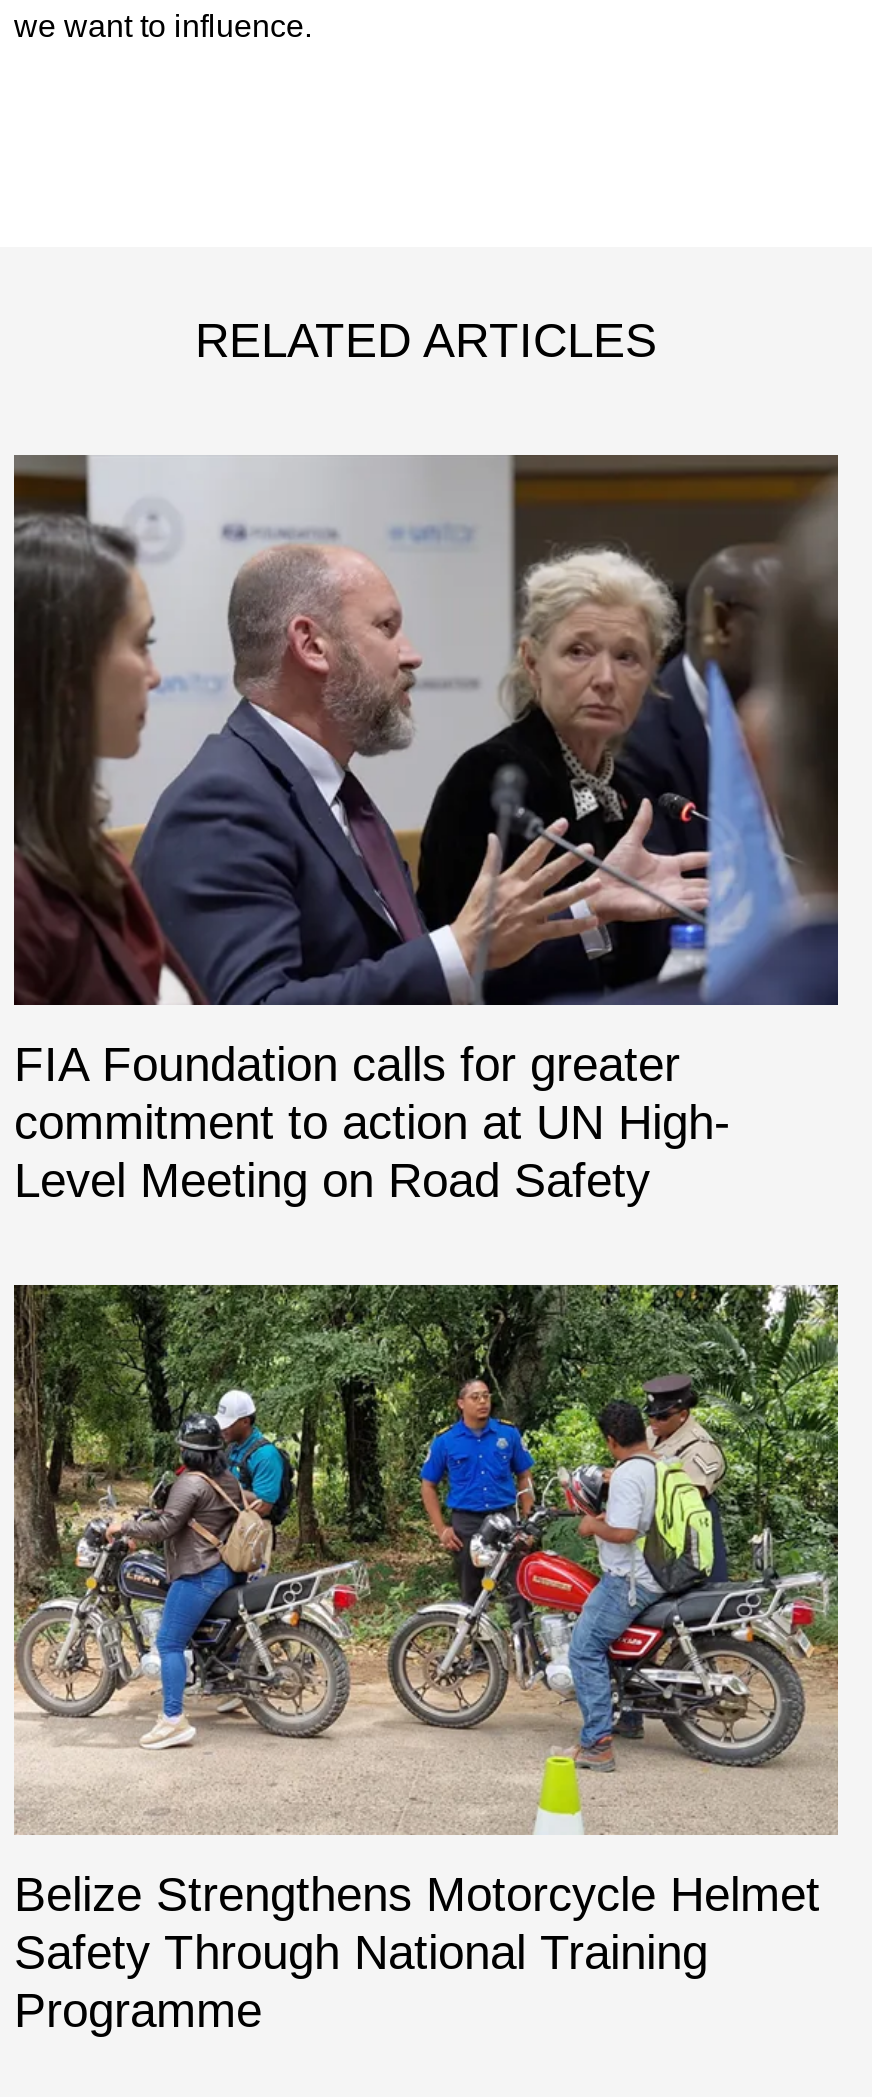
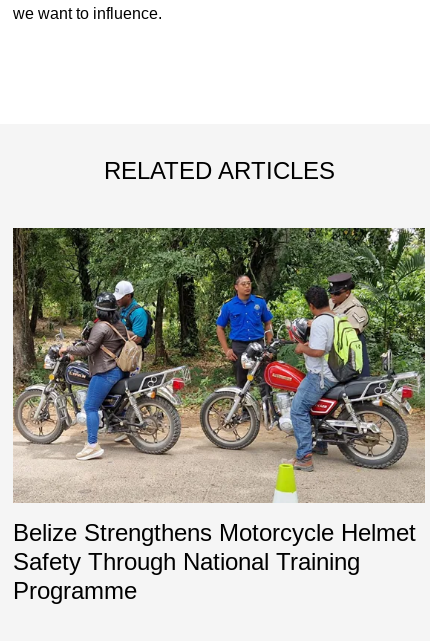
- [image]
- FIA Foundation calls for greater
- commitment to action at UN High-
- Level Meeting on Road Safety
